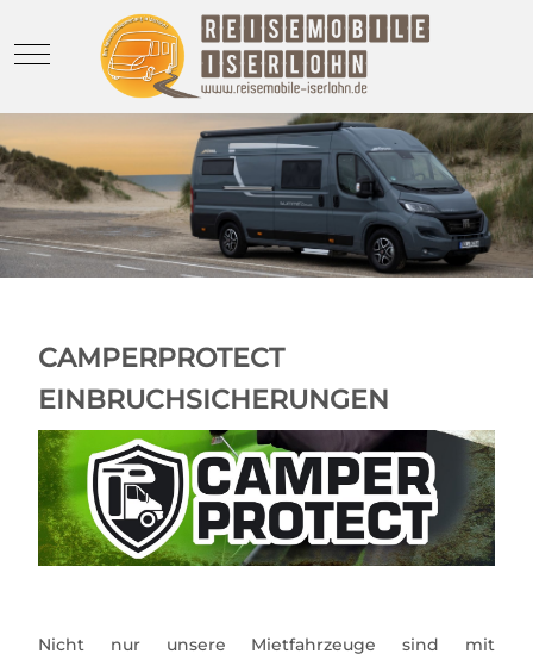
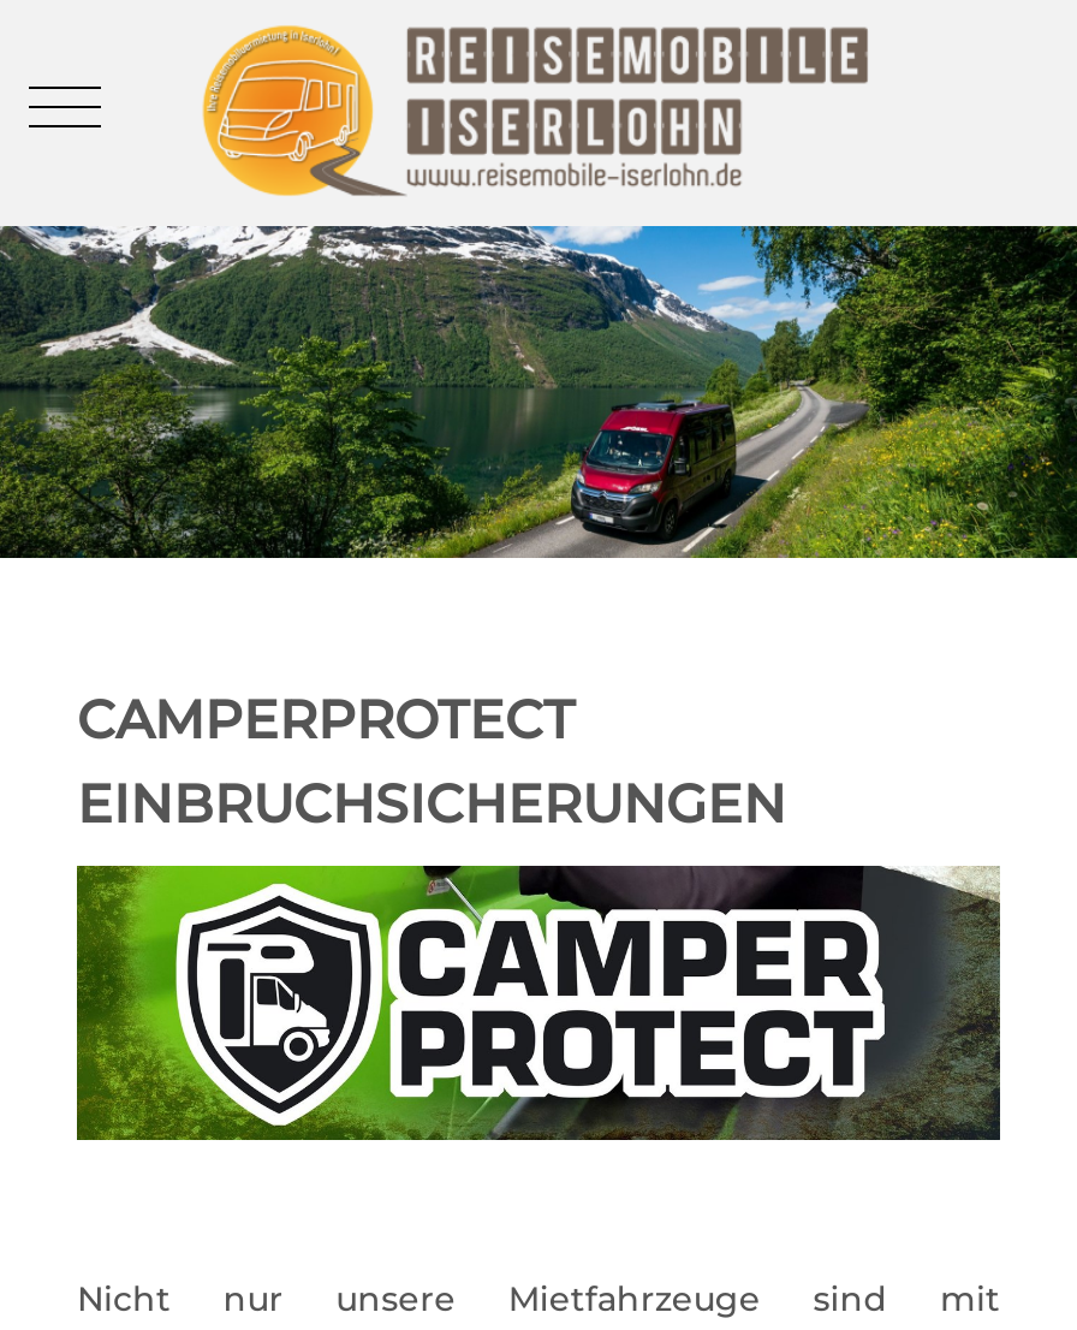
- [image]
+ [image]
